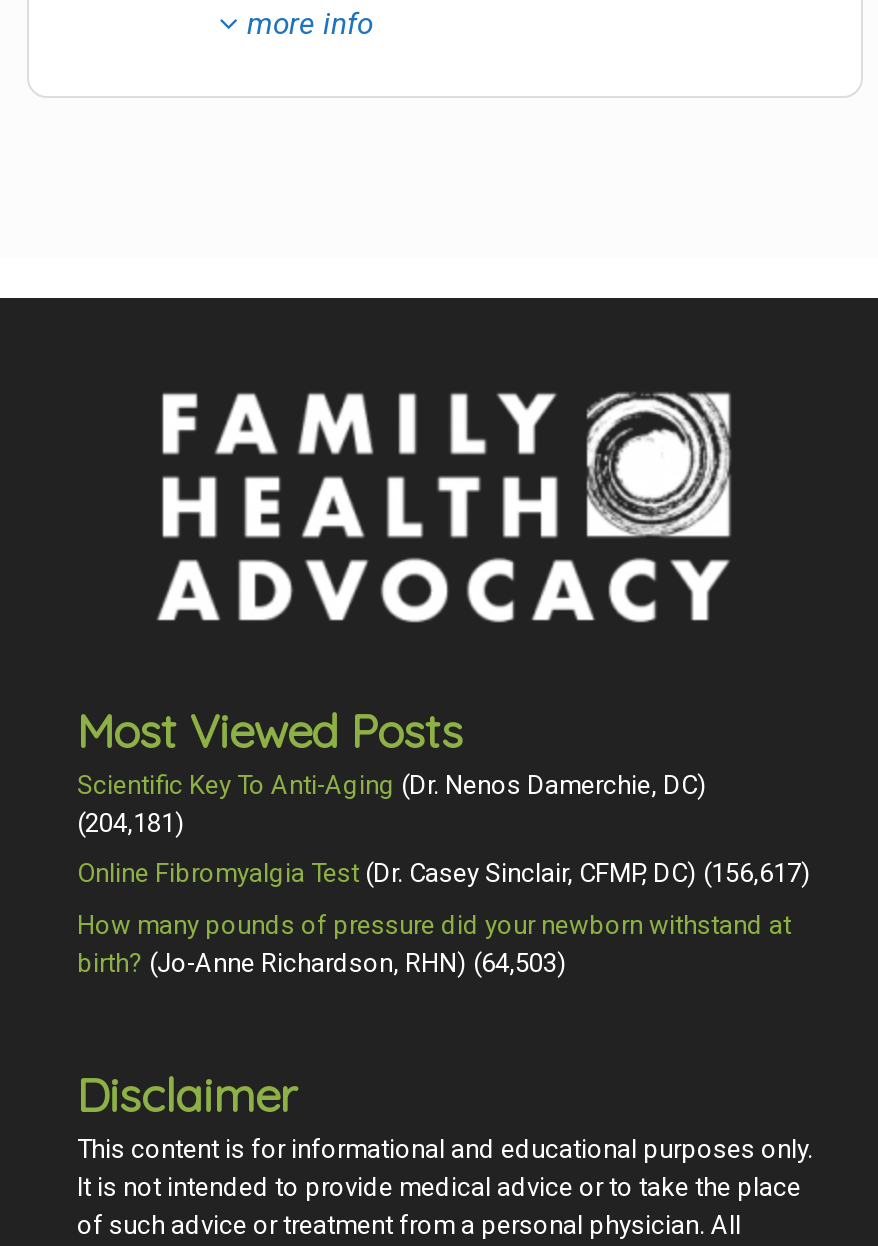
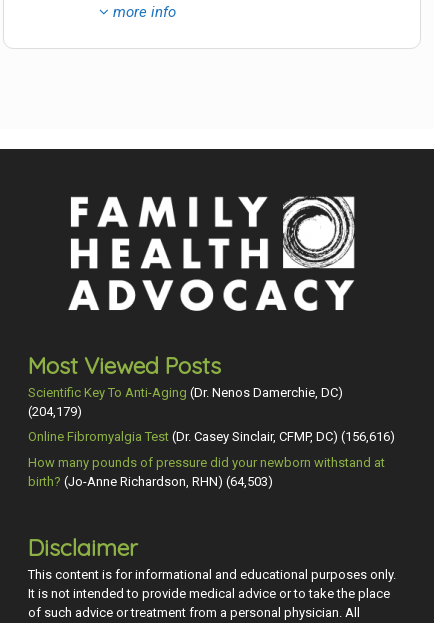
- (204,181)
+ (204,179)

- Online Fibromyalgia Test (Dr. Casey Sinclair, CFMP, DC) (156,617)
+ Online Fibromyalgia Test (Dr. Casey Sinclair, CFMP, DC) (156,616)
